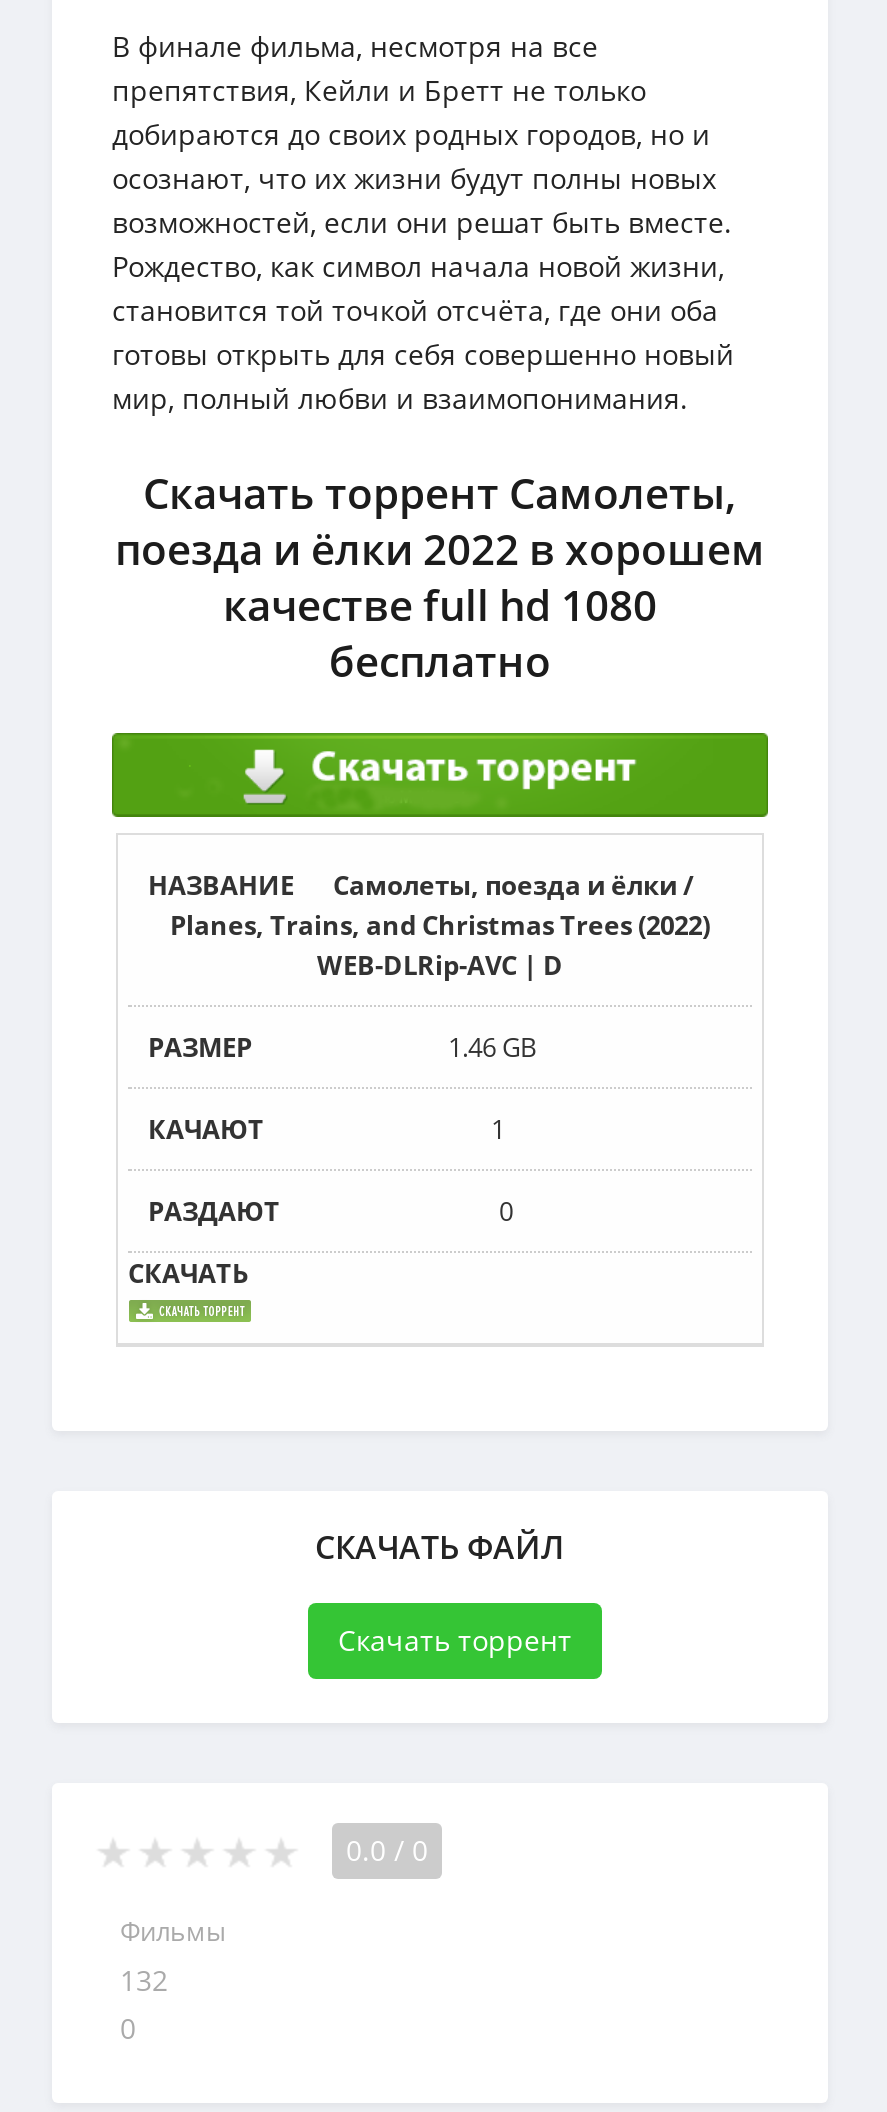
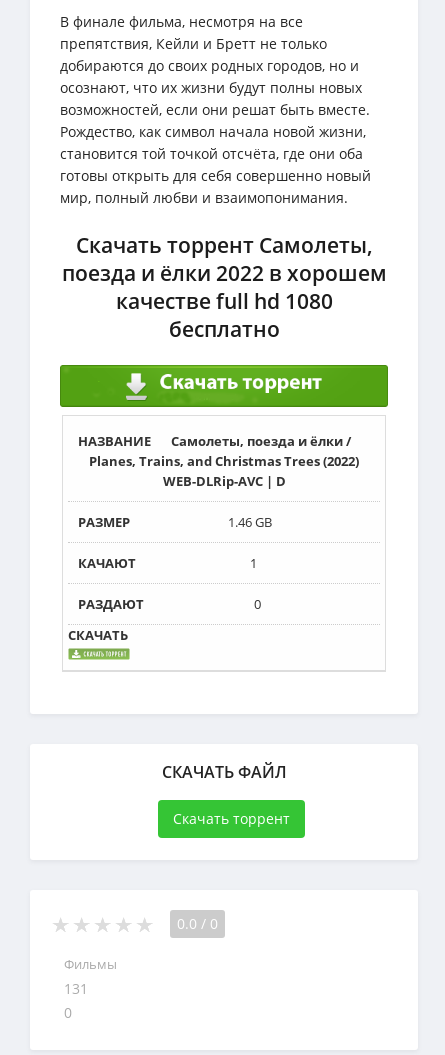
- 132
+ 131
